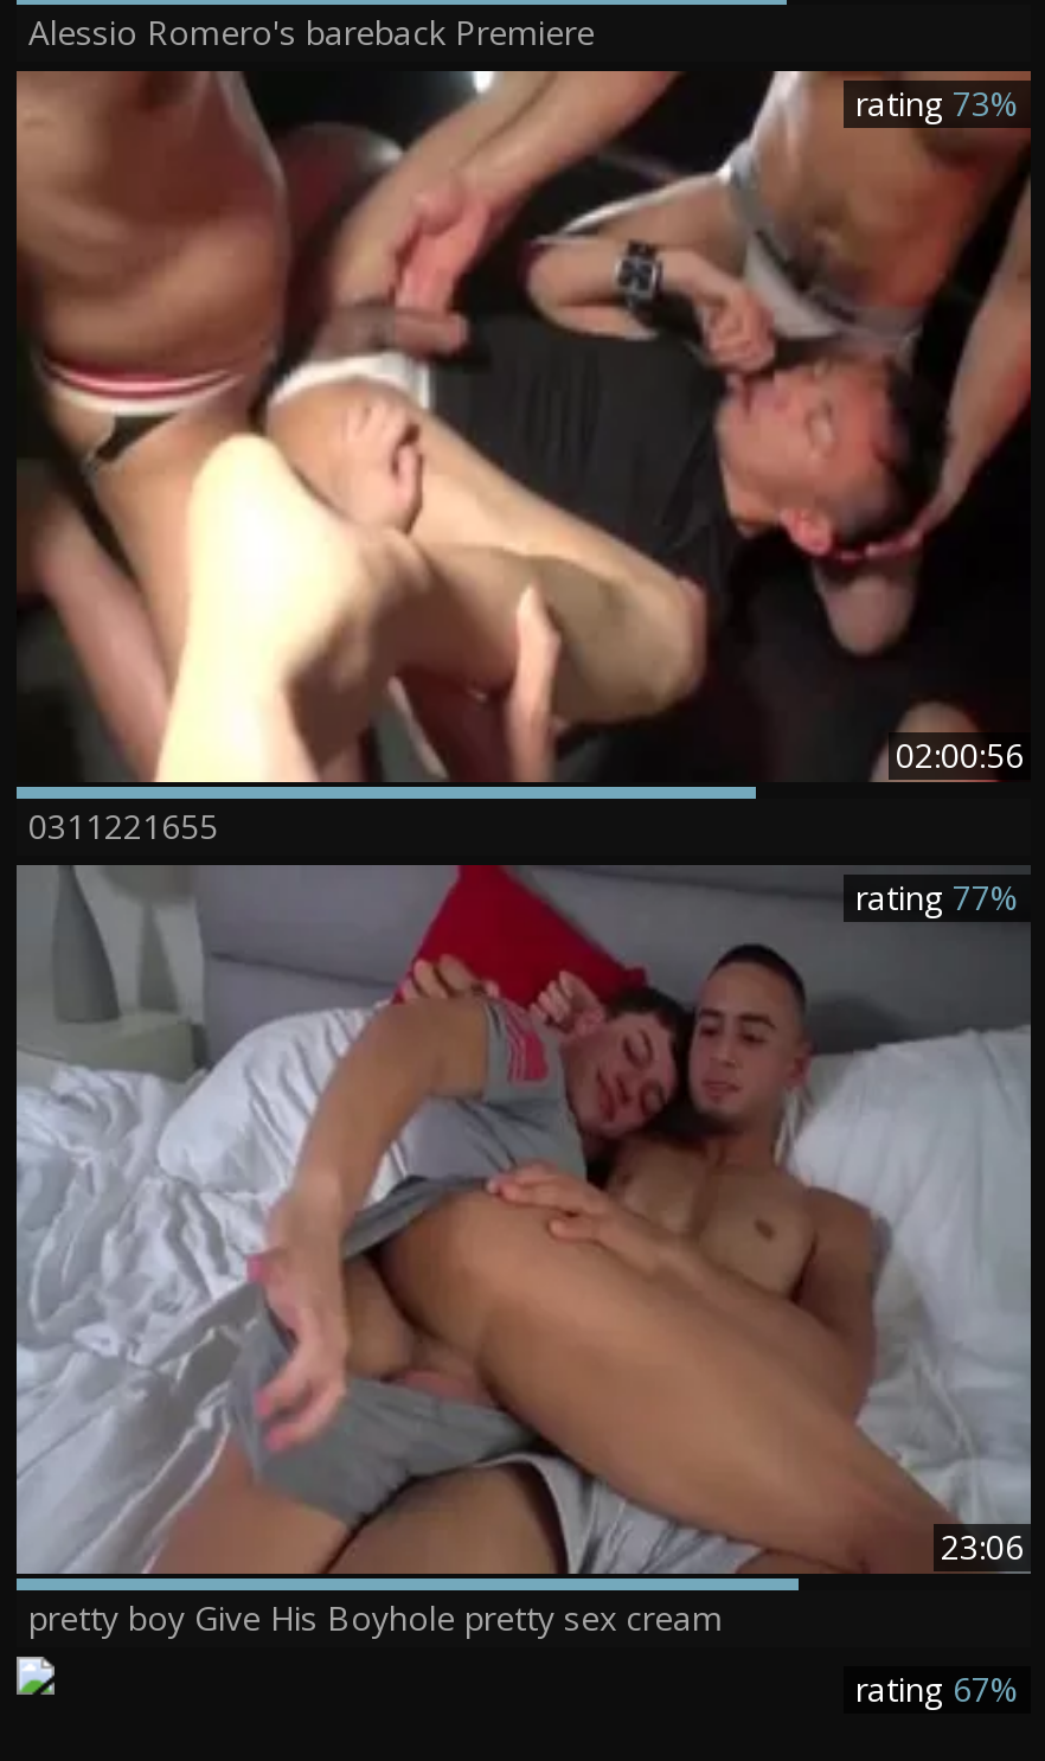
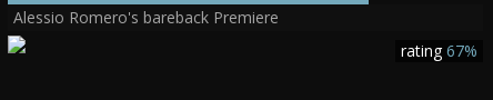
- [image]
- 02:00:56

- rating 73%

- 0311221655

- [image]
- 23:06

- rating 77%

- pretty boy Give His Boyhole pretty sex cream
